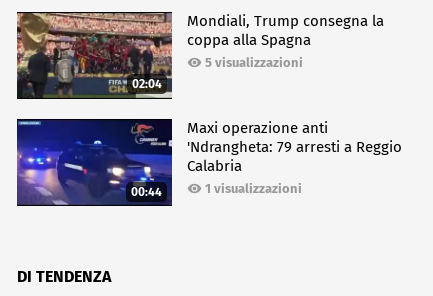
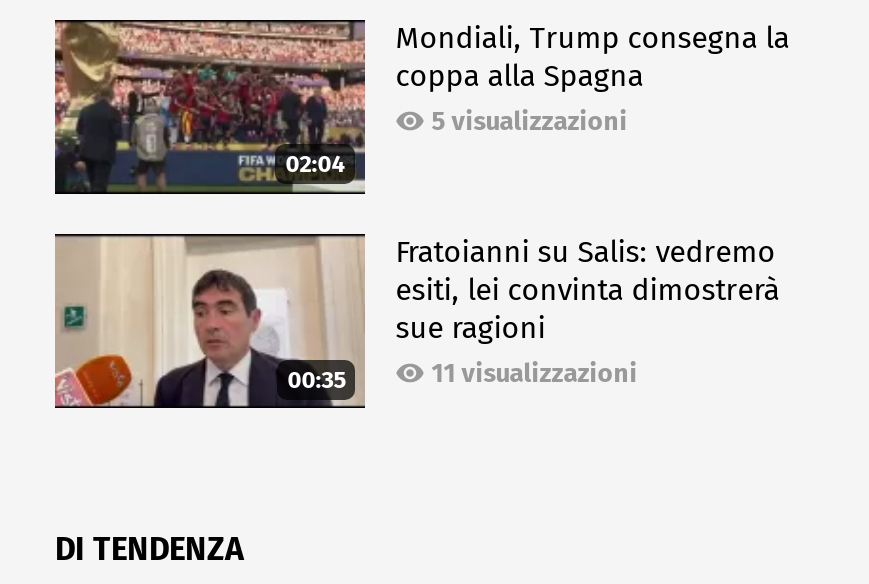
- [image]
- 00:44
+ [image]
+ 00:35

- Maxi operazione anti
- 'Ndrangheta: 79 arresti a Reggio
- Calabria
- 1 visualizzazioni
+ Fratoianni su Salis: vedremo
+ esiti, lei convinta dimostrerà
+ sue ragioni
+ 11 visualizzazioni
